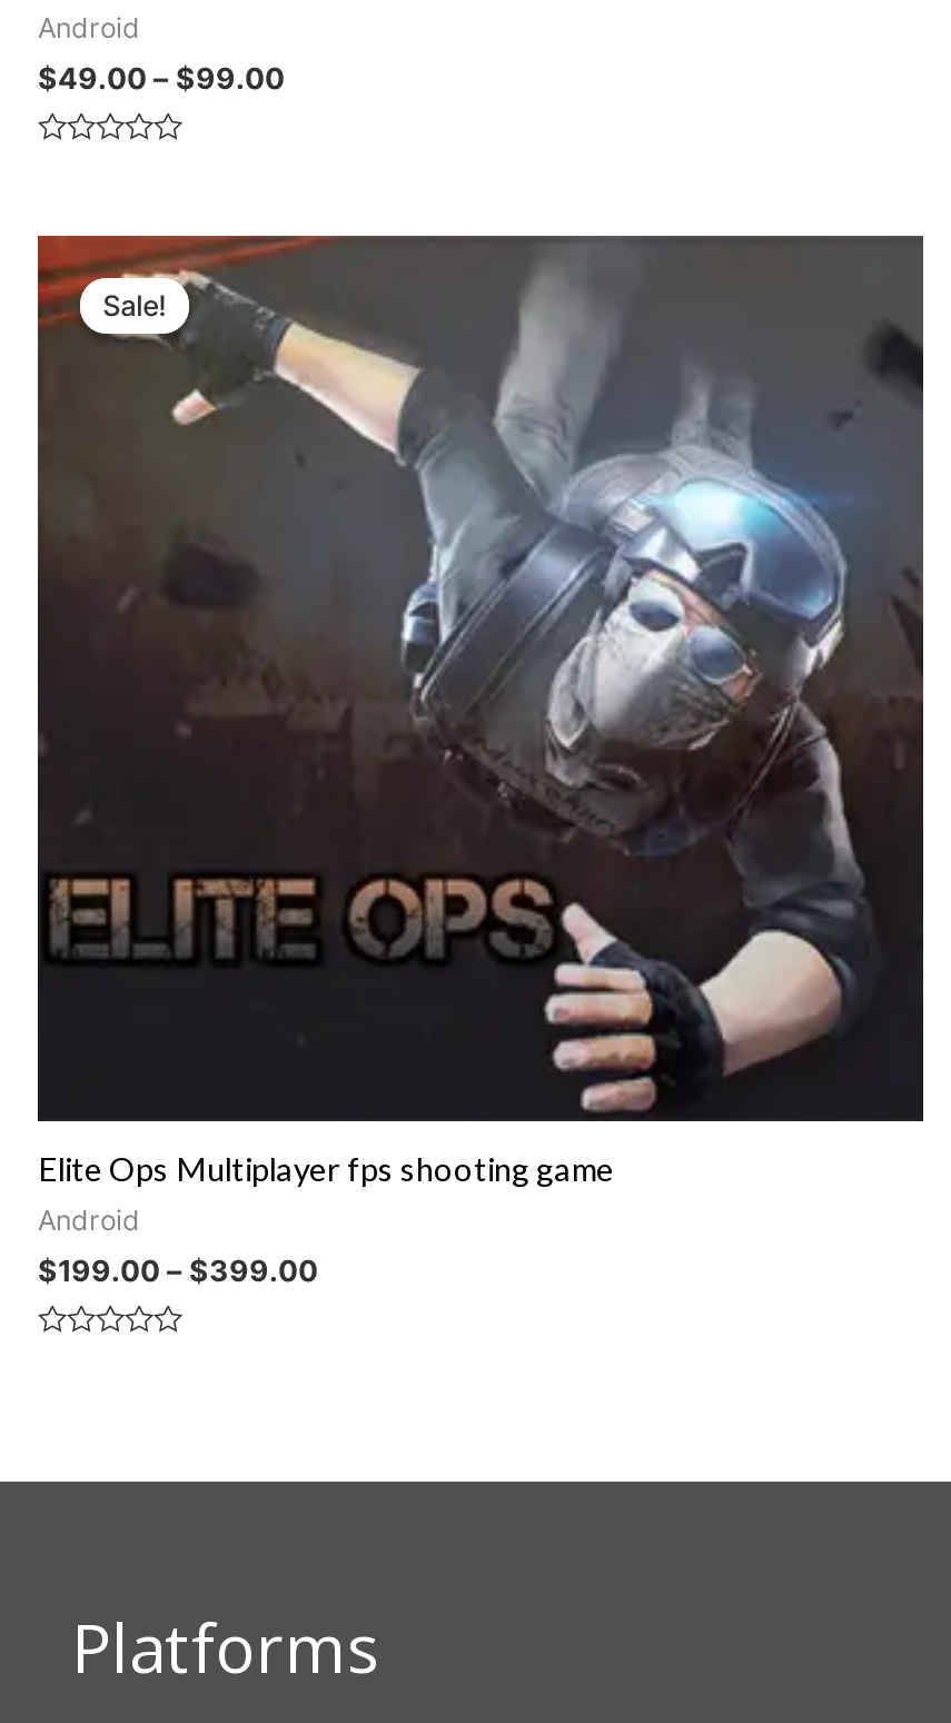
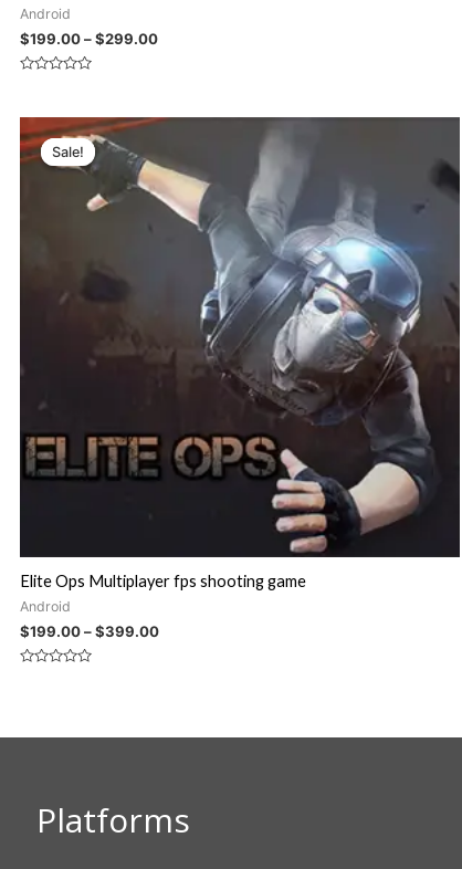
- $49.00 – $99.00
+ $199.00 – $299.00
